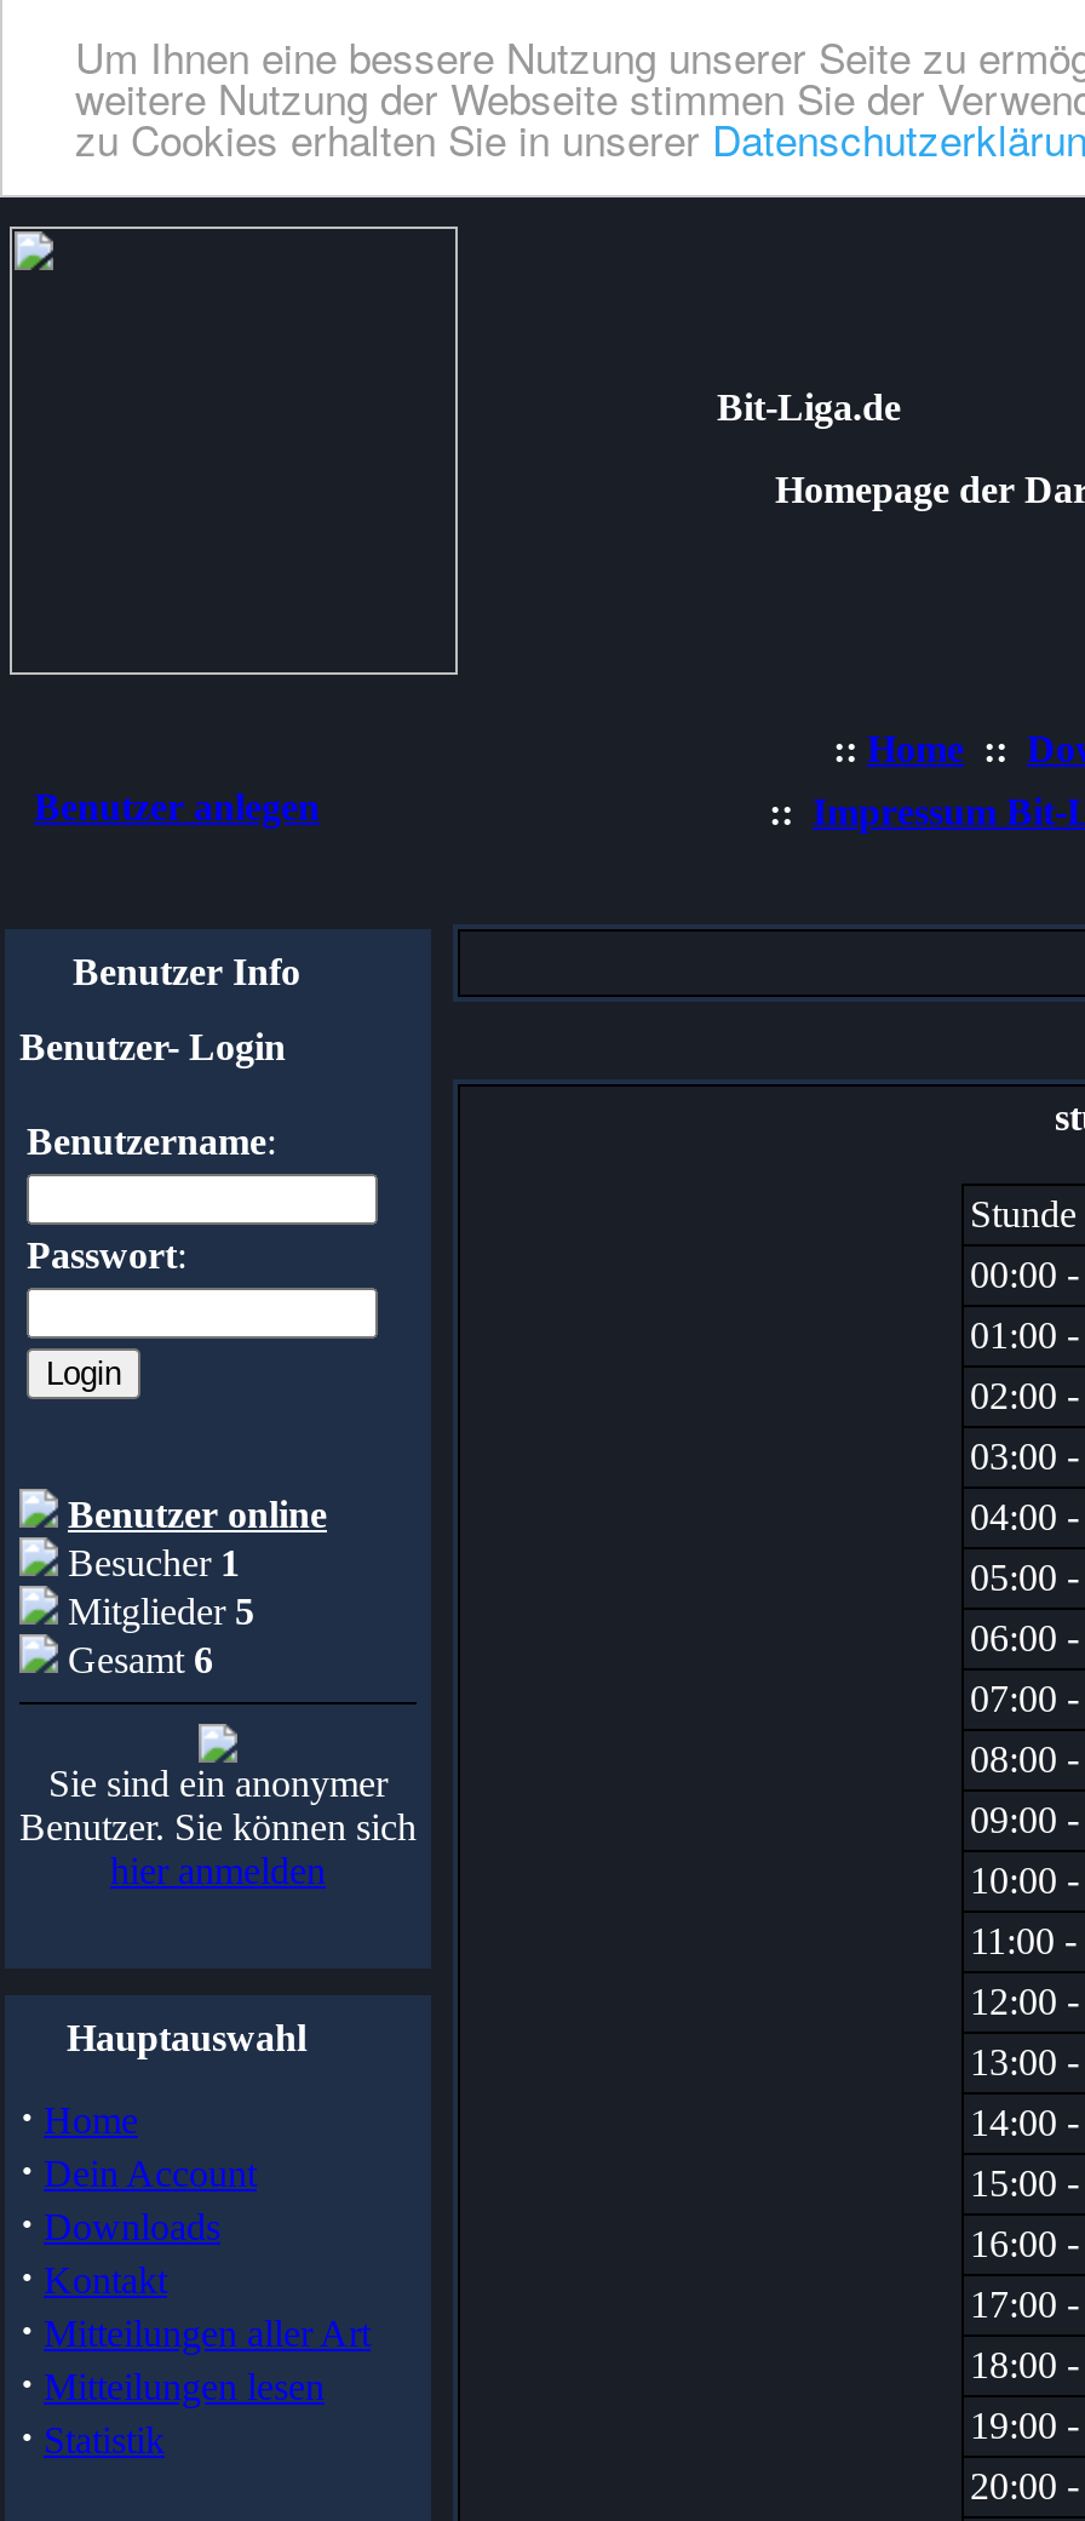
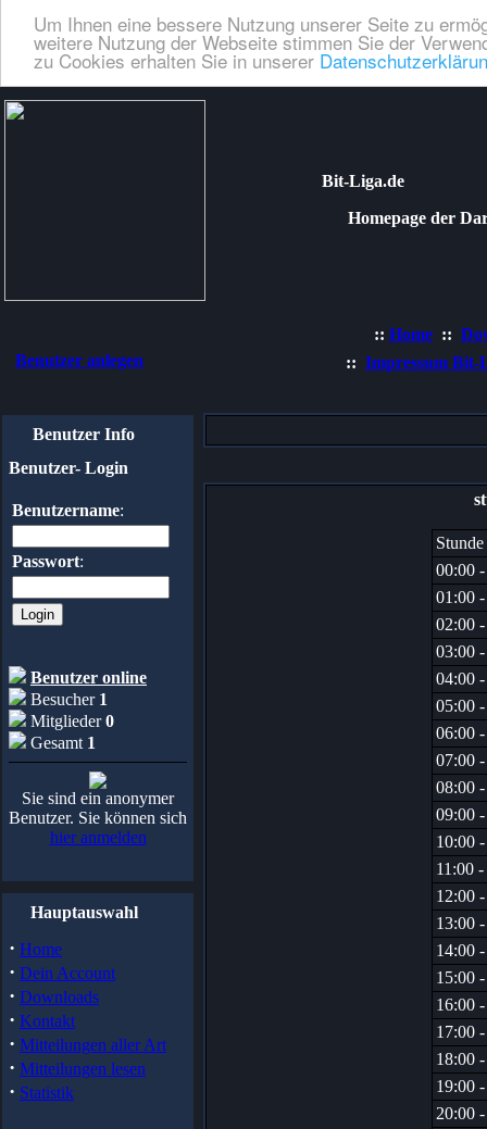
- Mitglieder 5
+ Mitglieder 0

- Gesamt 6
+ Gesamt 1
